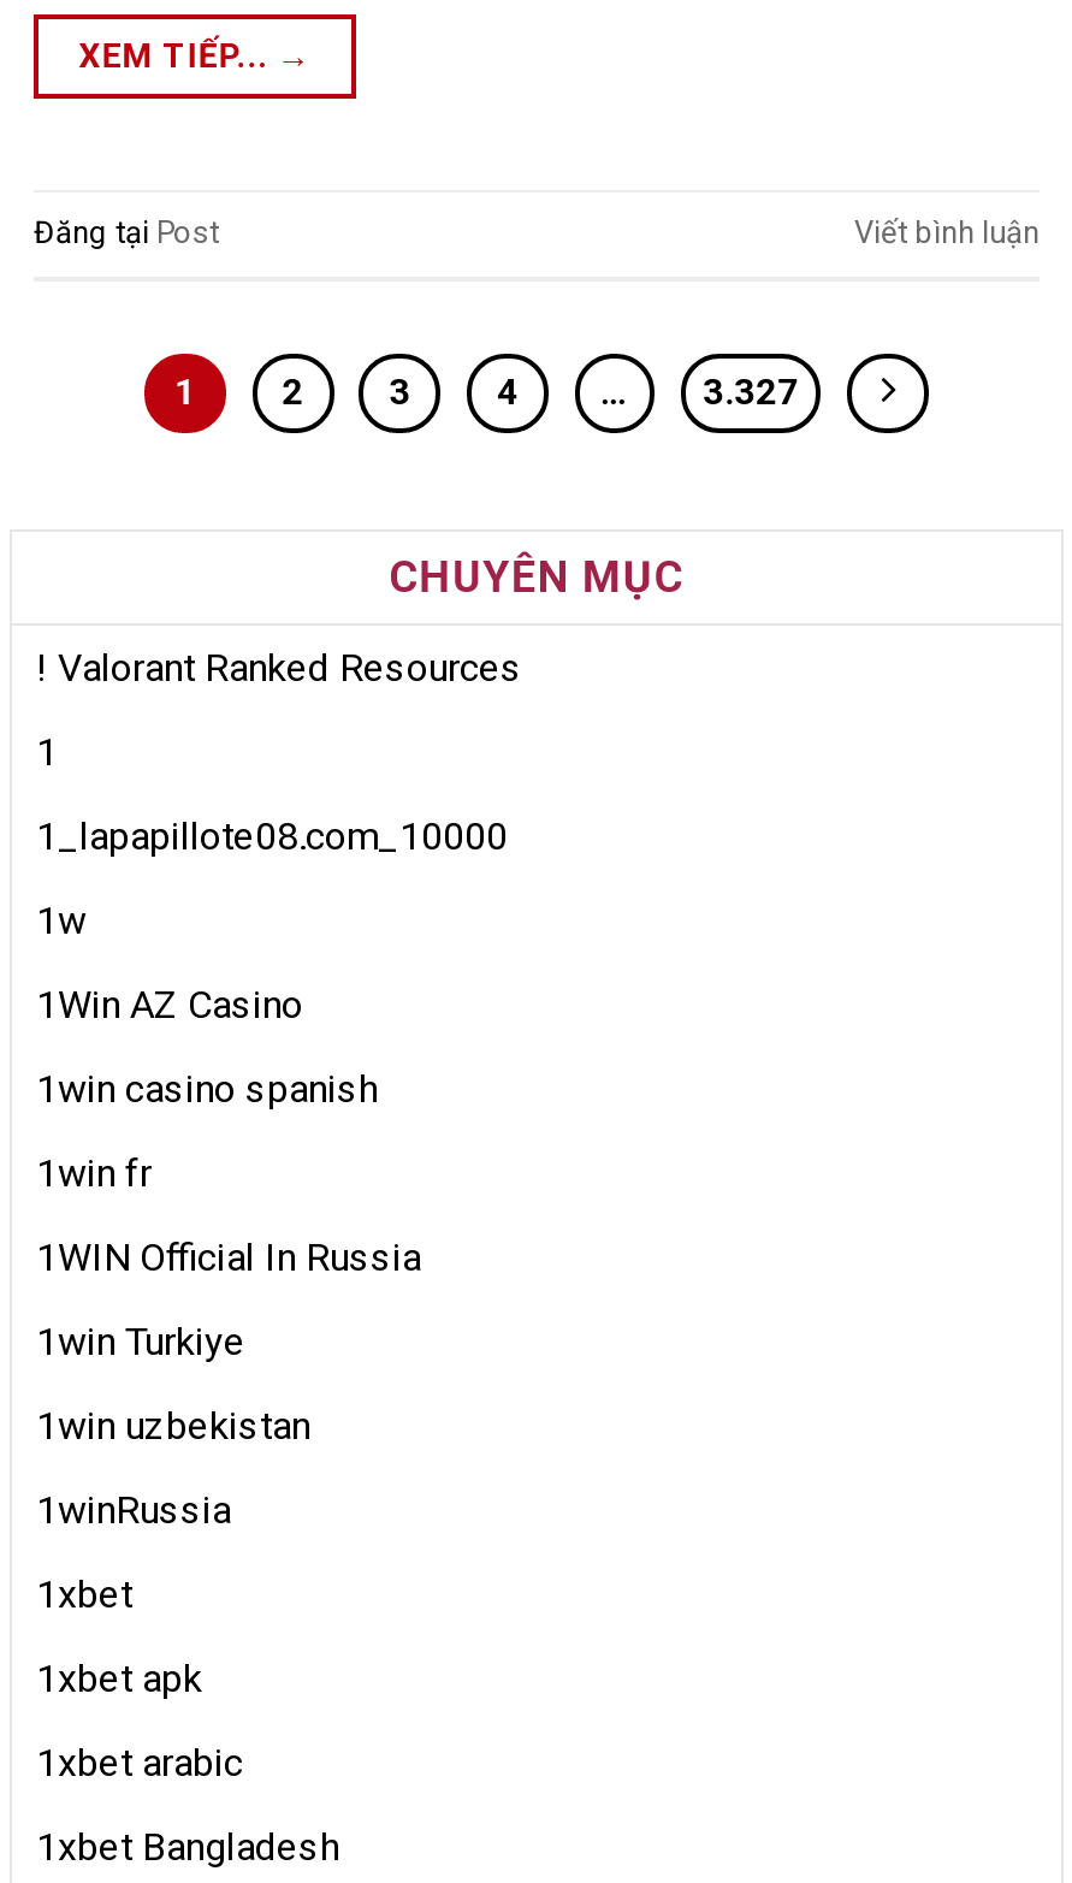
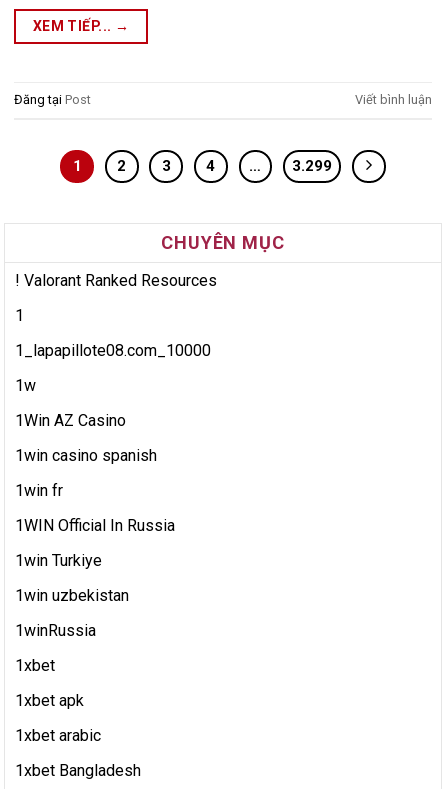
- 3.327
+ 3.299
